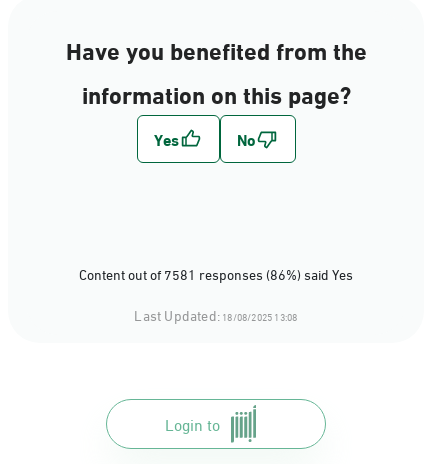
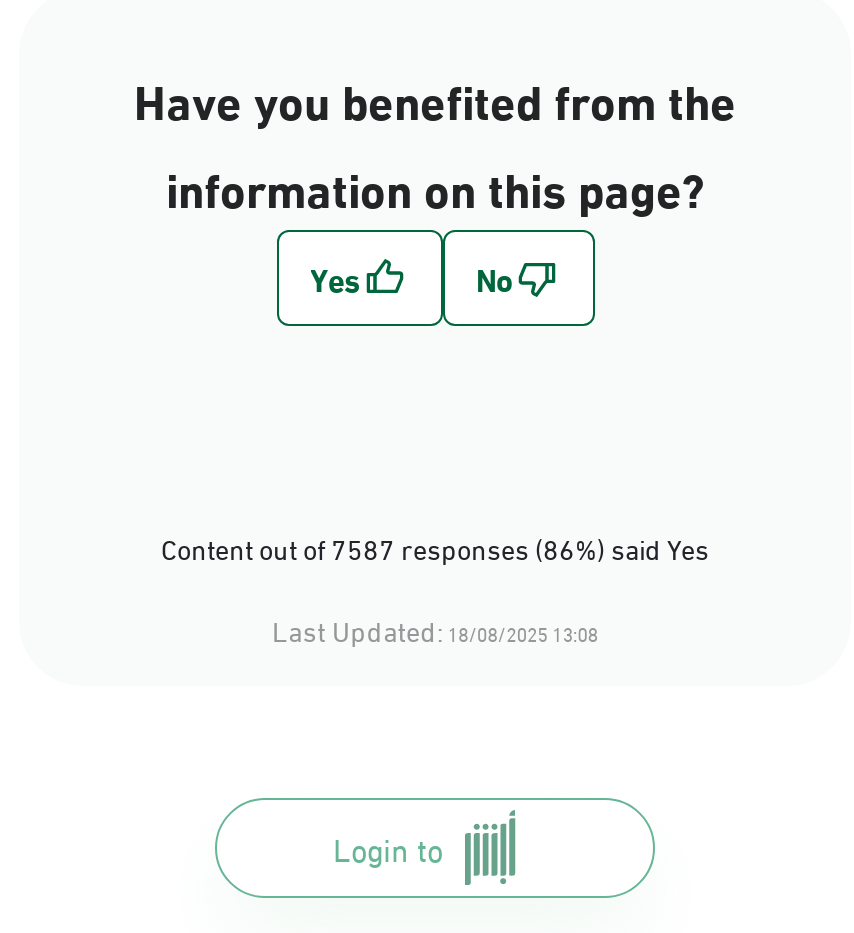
- Content out of 7581 responses (86%) said Yes
+ Content out of 7587 responses (86%) said Yes
